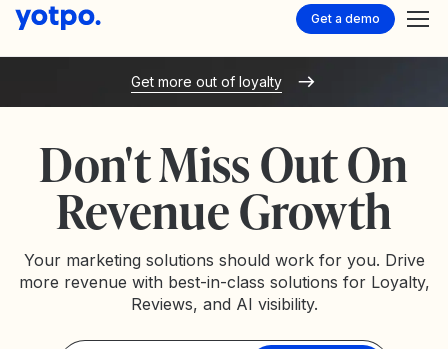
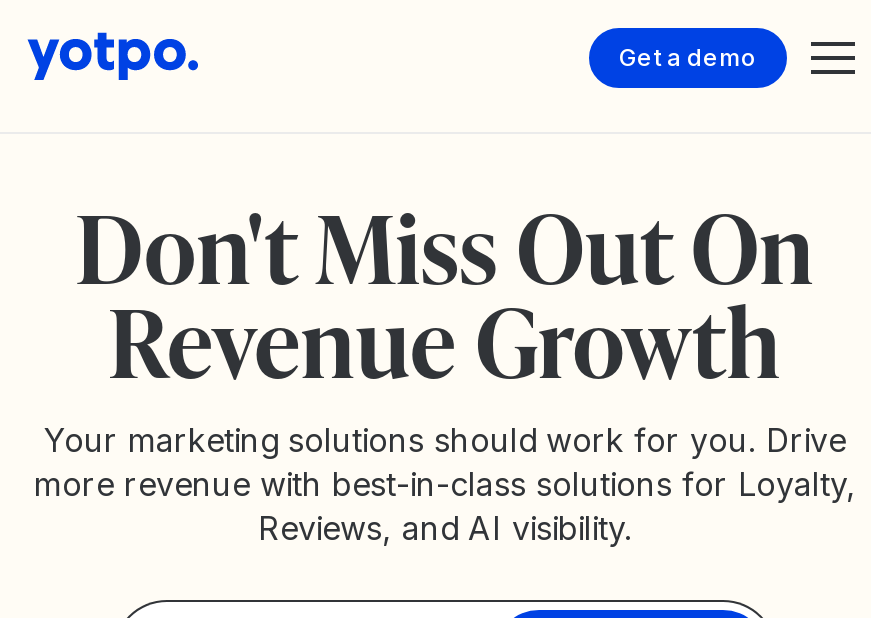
- Get more out of loyalty
